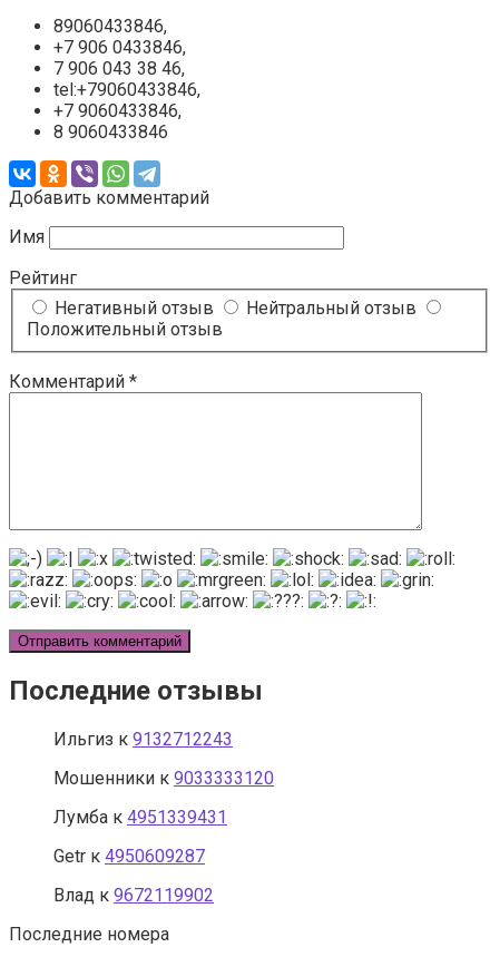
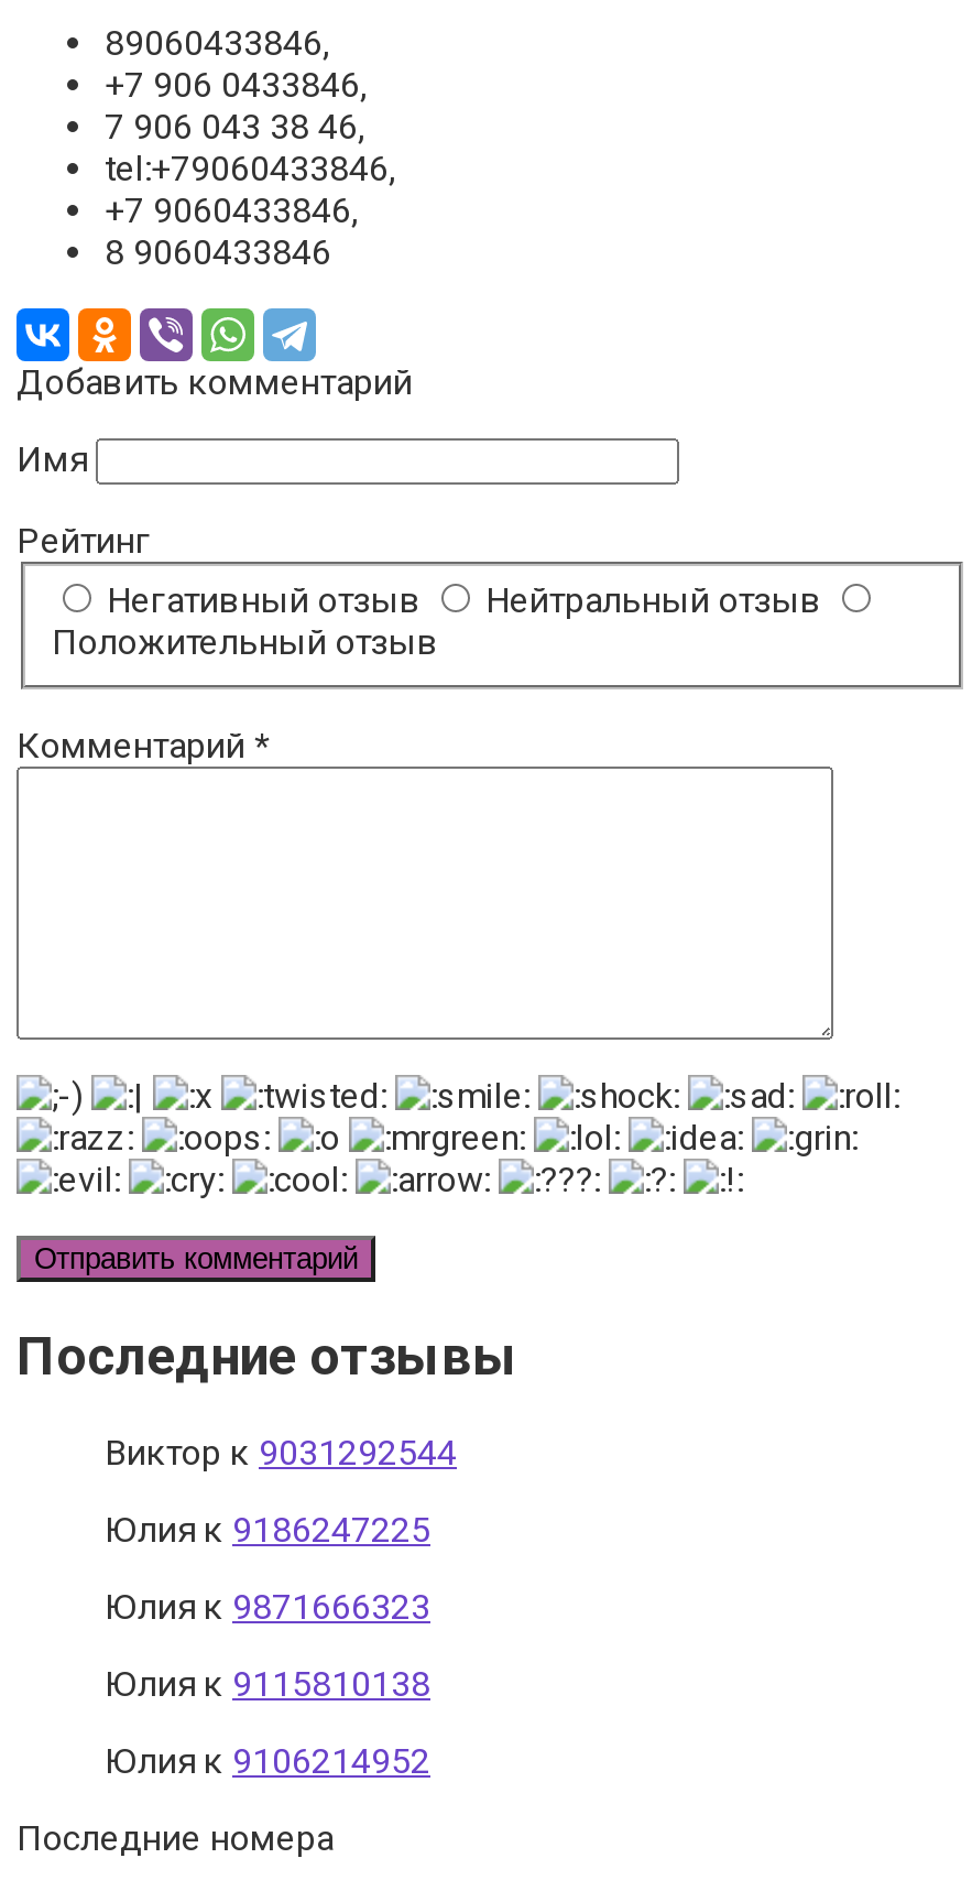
- Ильгиз к 9132712243
+ Виктор к 9031292544

- Мошенники к 9033333120
+ Юлия к 9186247225

- Лумба к 4951339431
+ Юлия к 9871666323

- Getr к 4950609287
+ Юлия к 9115810138

- Влад к 9672119902
+ Юлия к 9106214952
